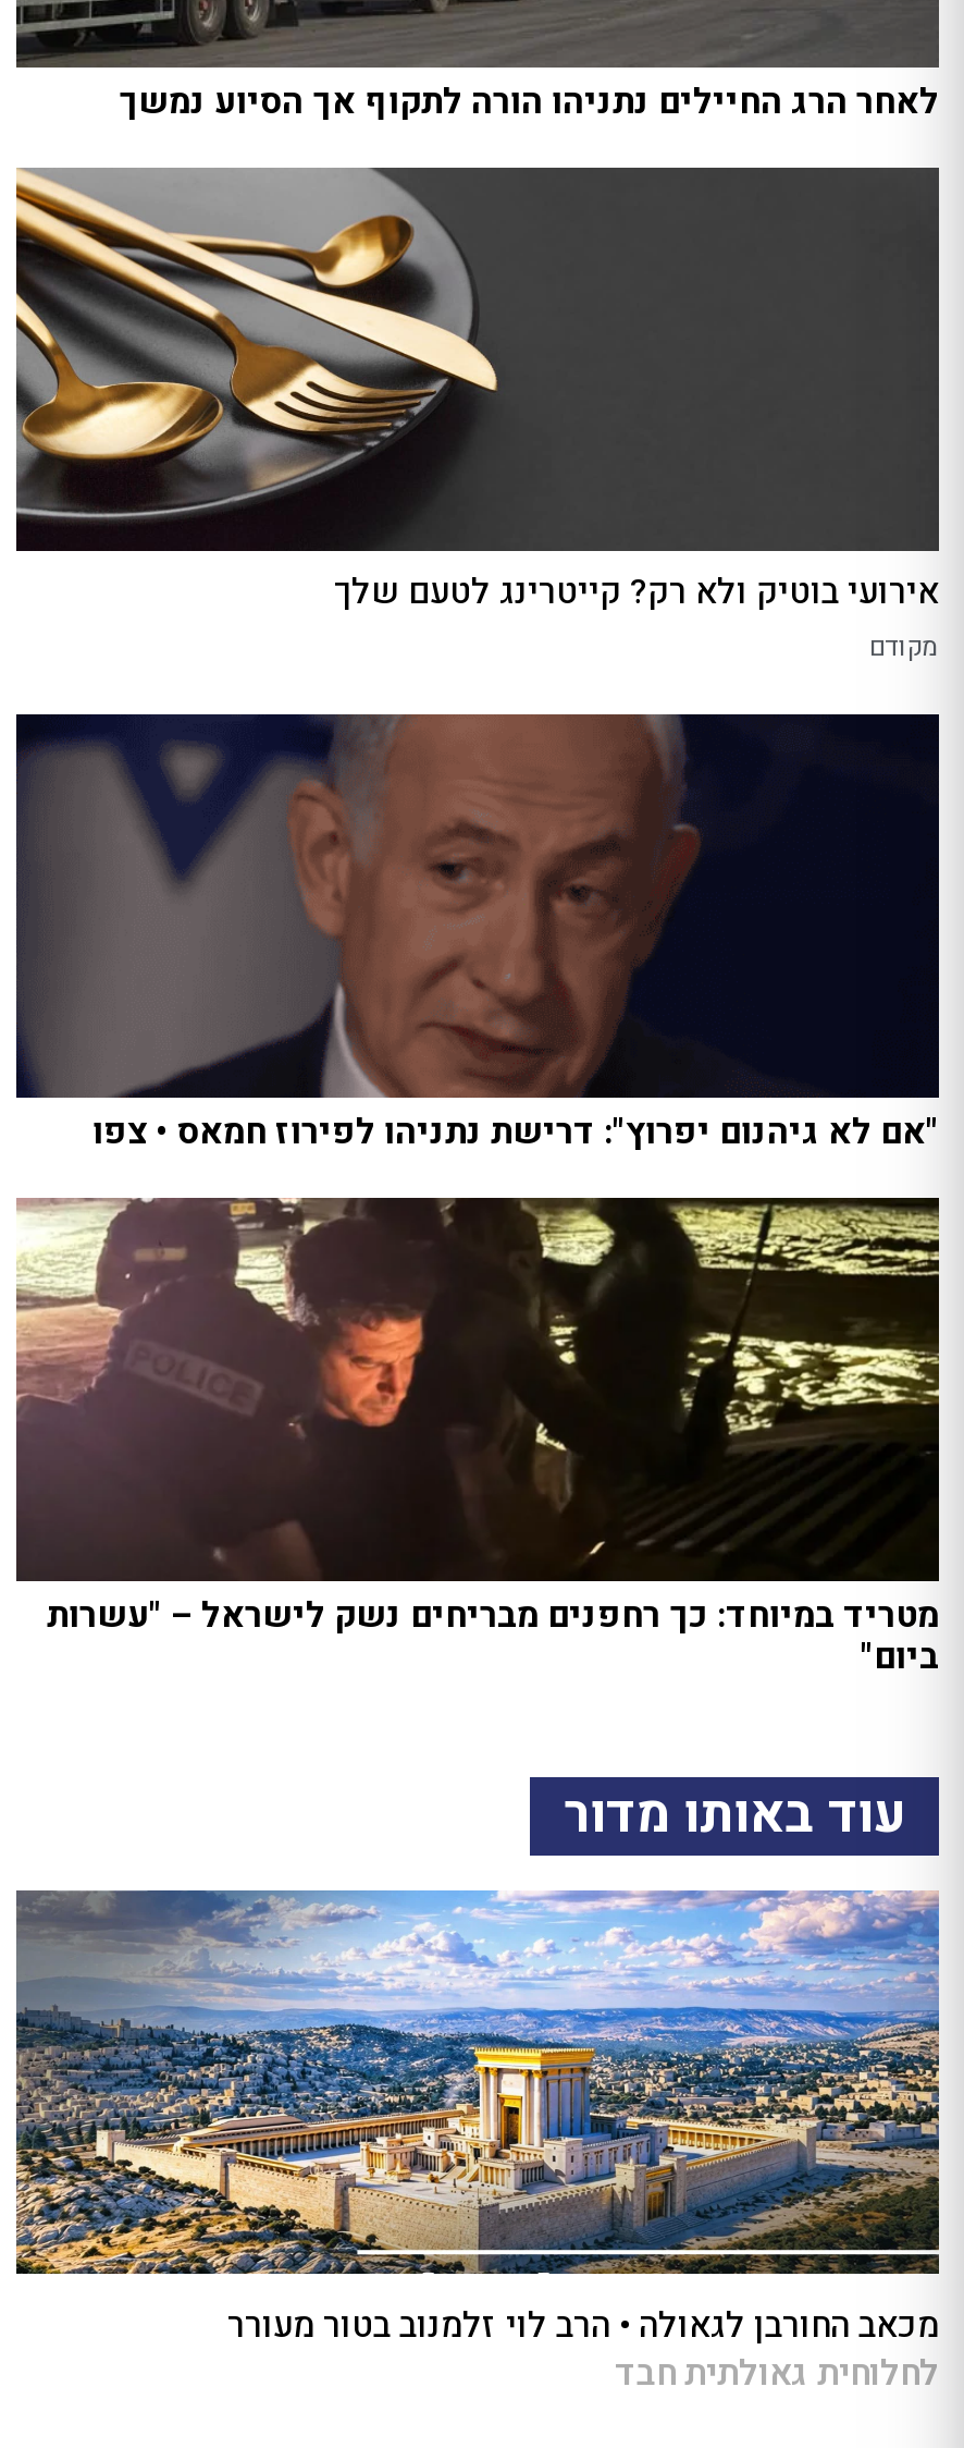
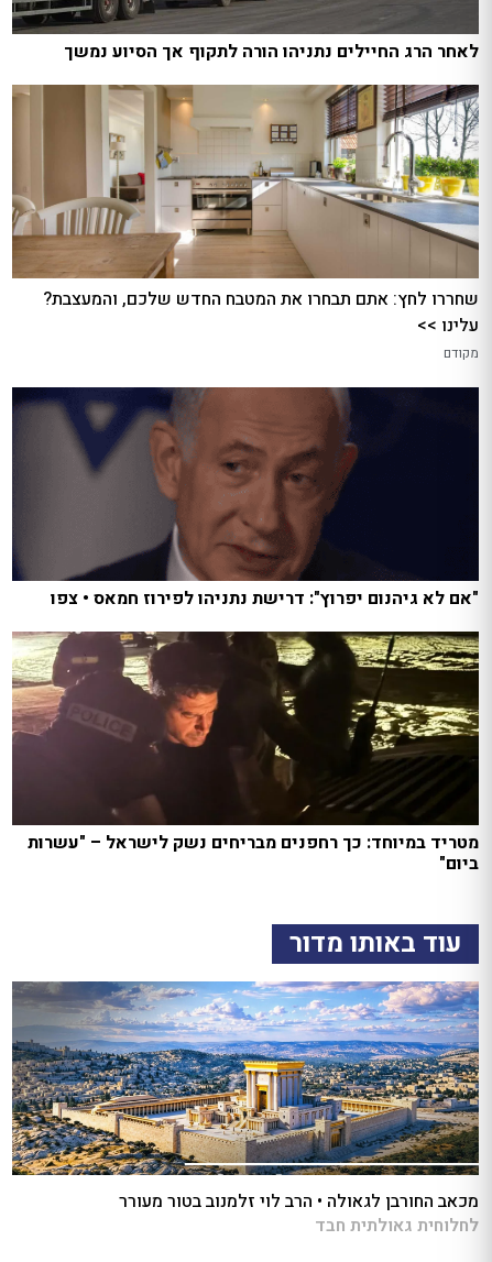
- [image]
- אירועי בוטיק ולא רק? קייטרינג לטעם שלך
+ [image]
+ שחררו לחץ: אתם תבחרו את המטבח החדש שלכם, והמעצבת?
+ עלינו >>
